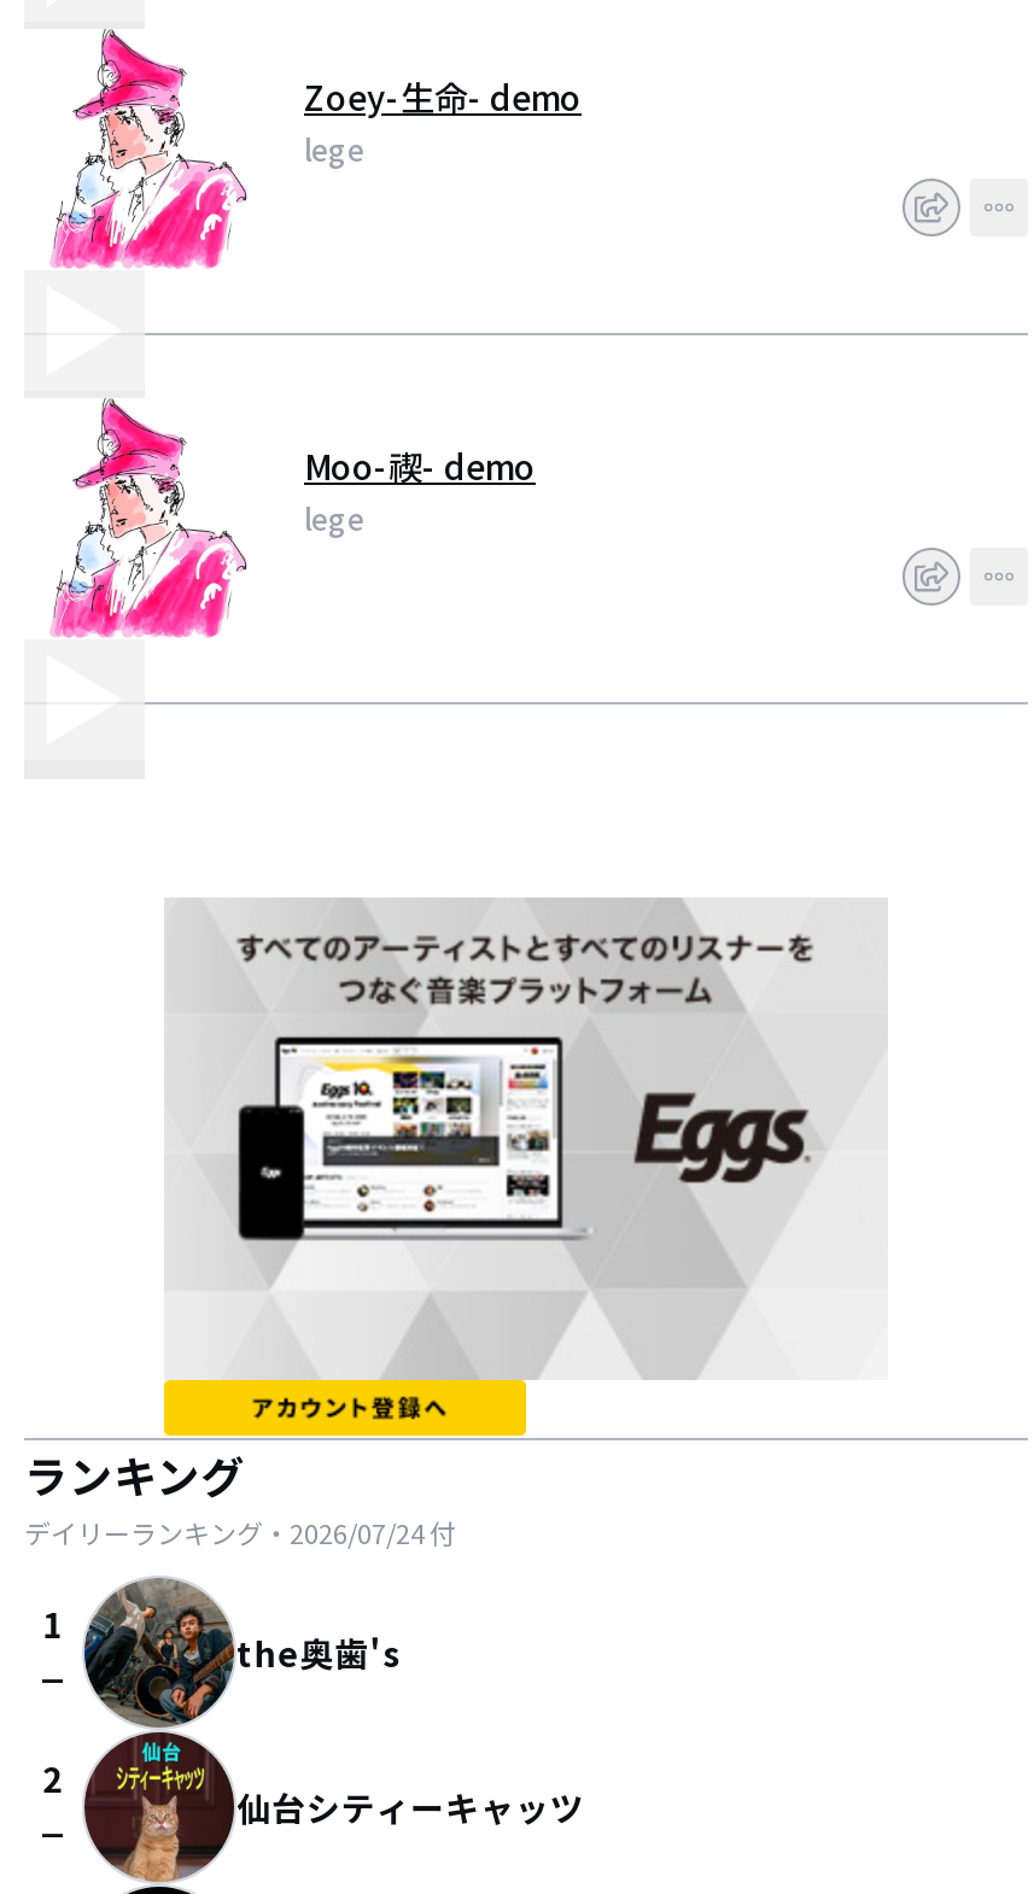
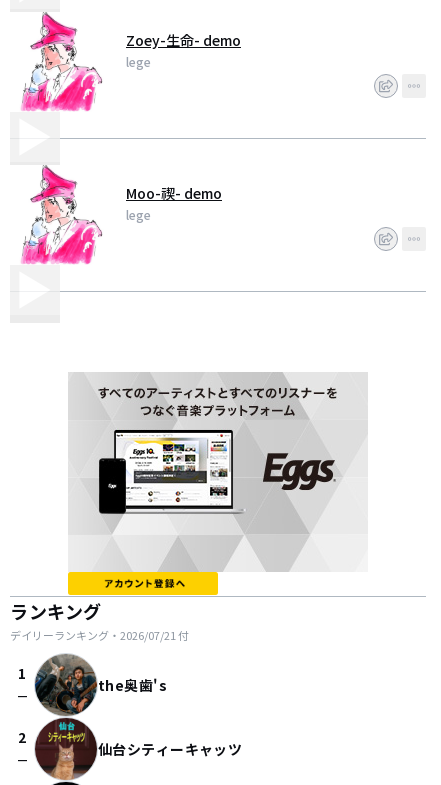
- デイリーランキング・2026/07/24付
+ デイリーランキング・2026/07/21付
